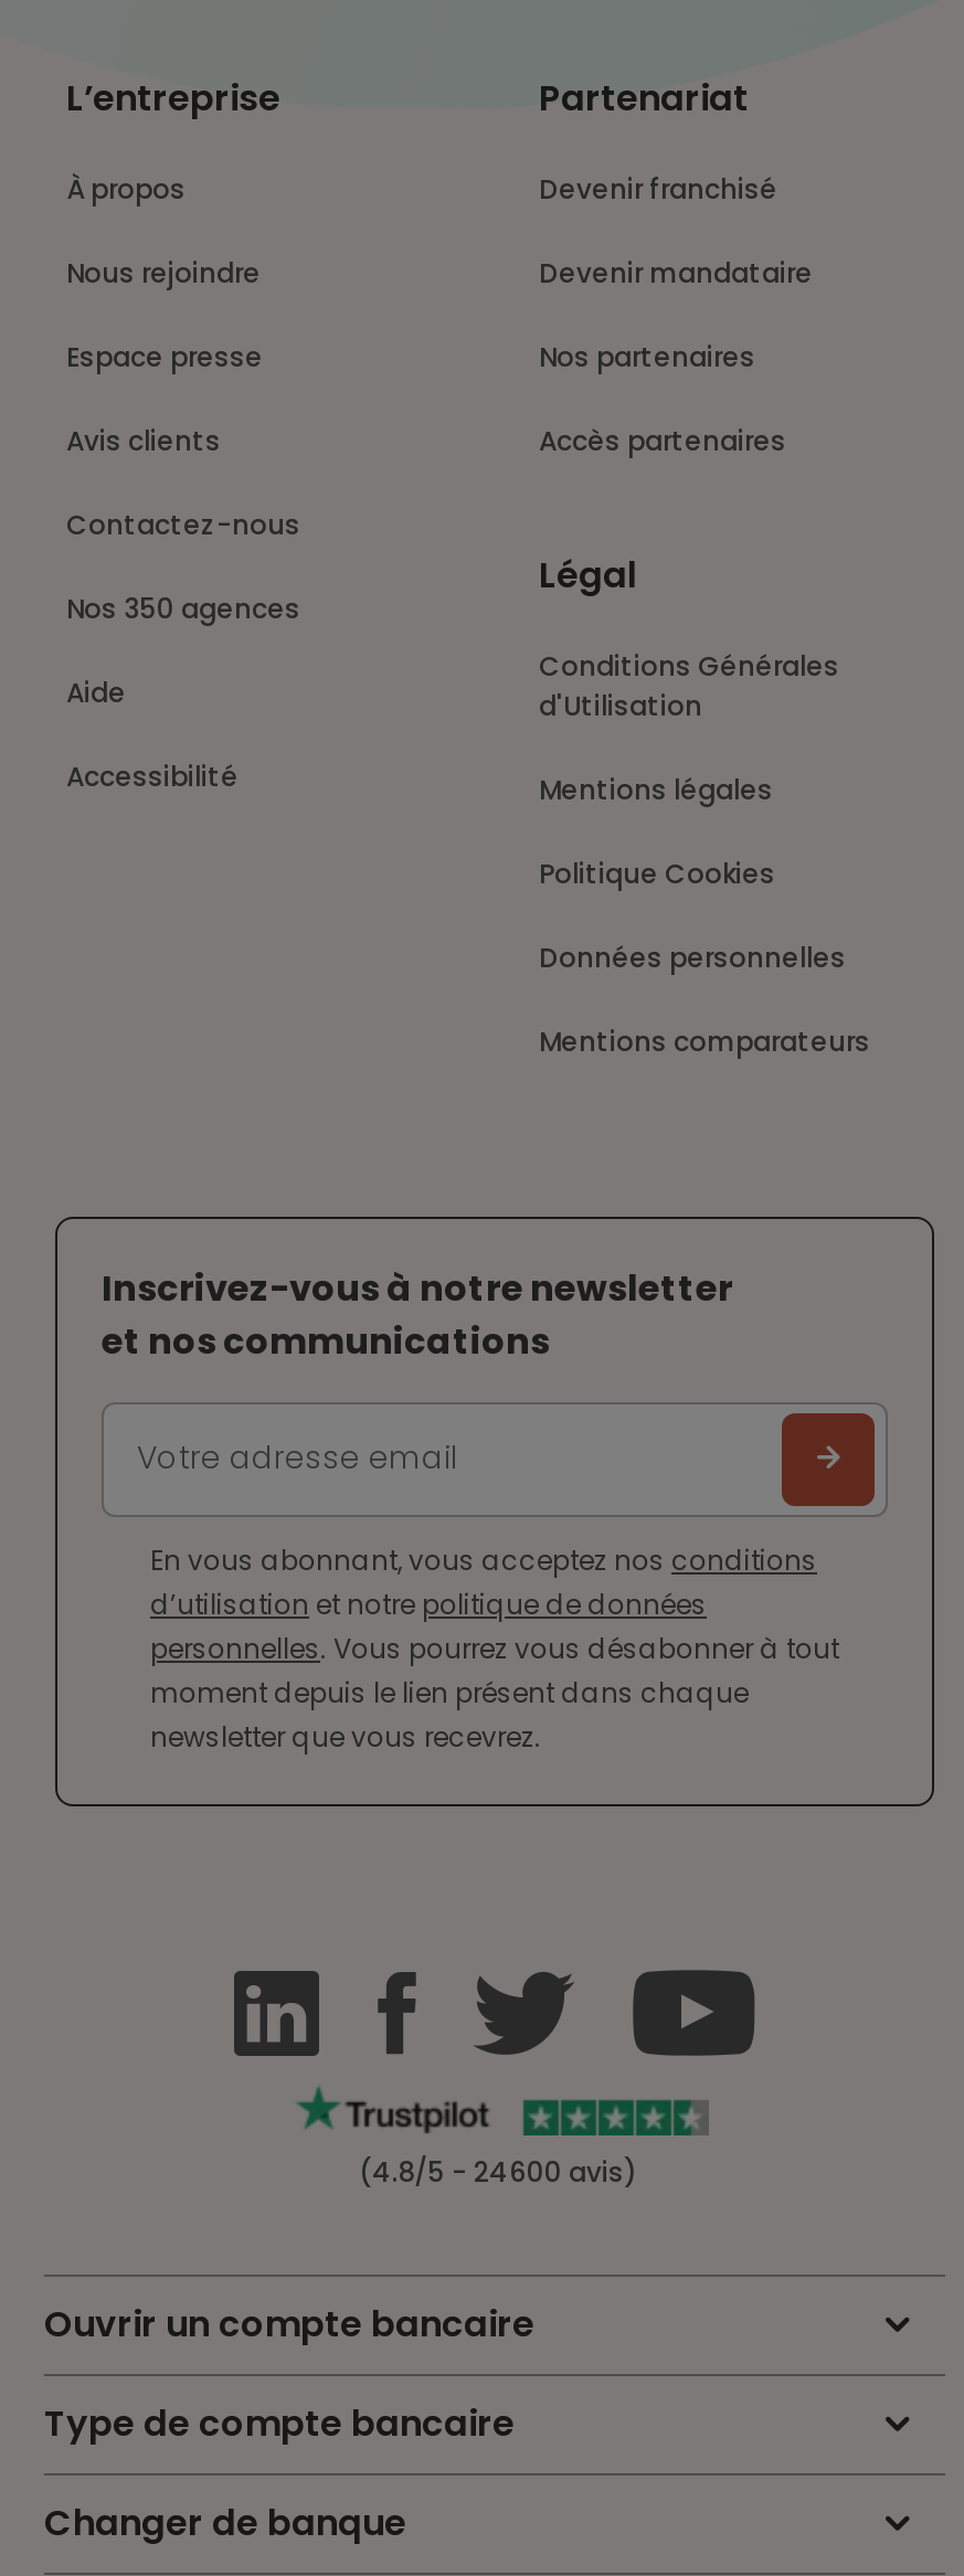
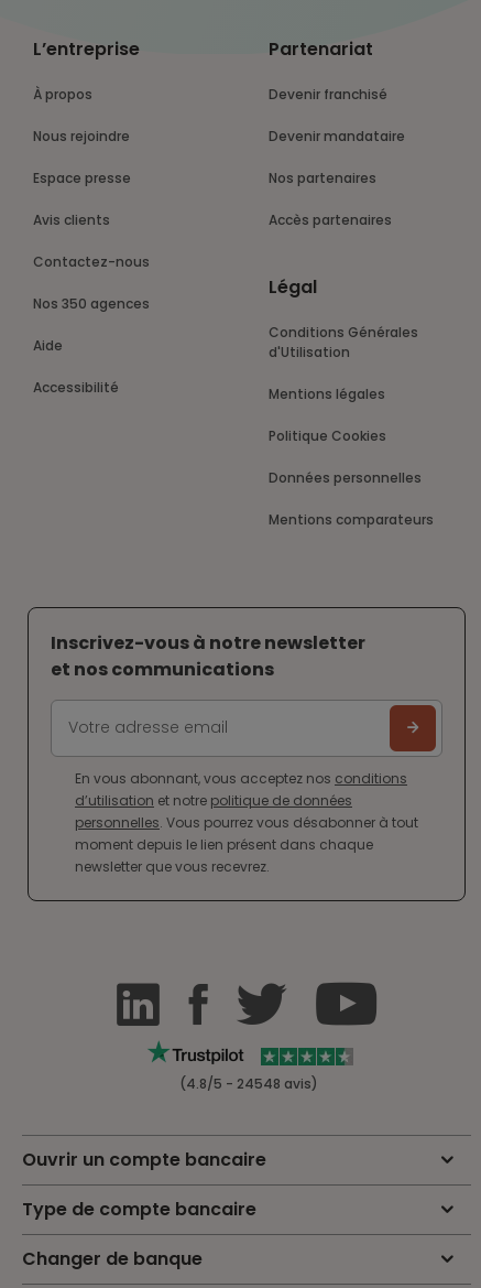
- (4.8/5 - 24600 avis)
+ (4.8/5 - 24548 avis)
